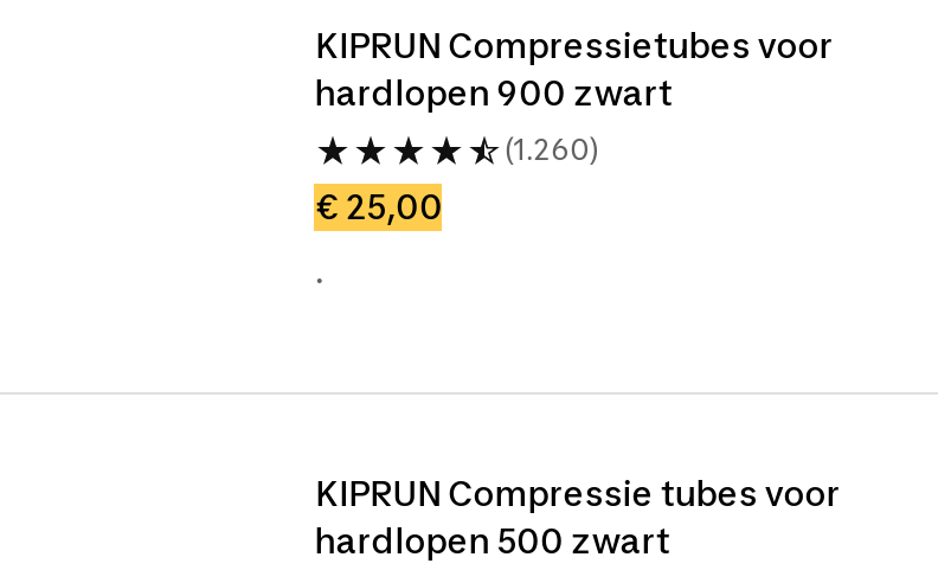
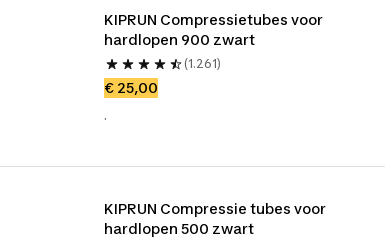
- (1.260)
+ (1.261)
